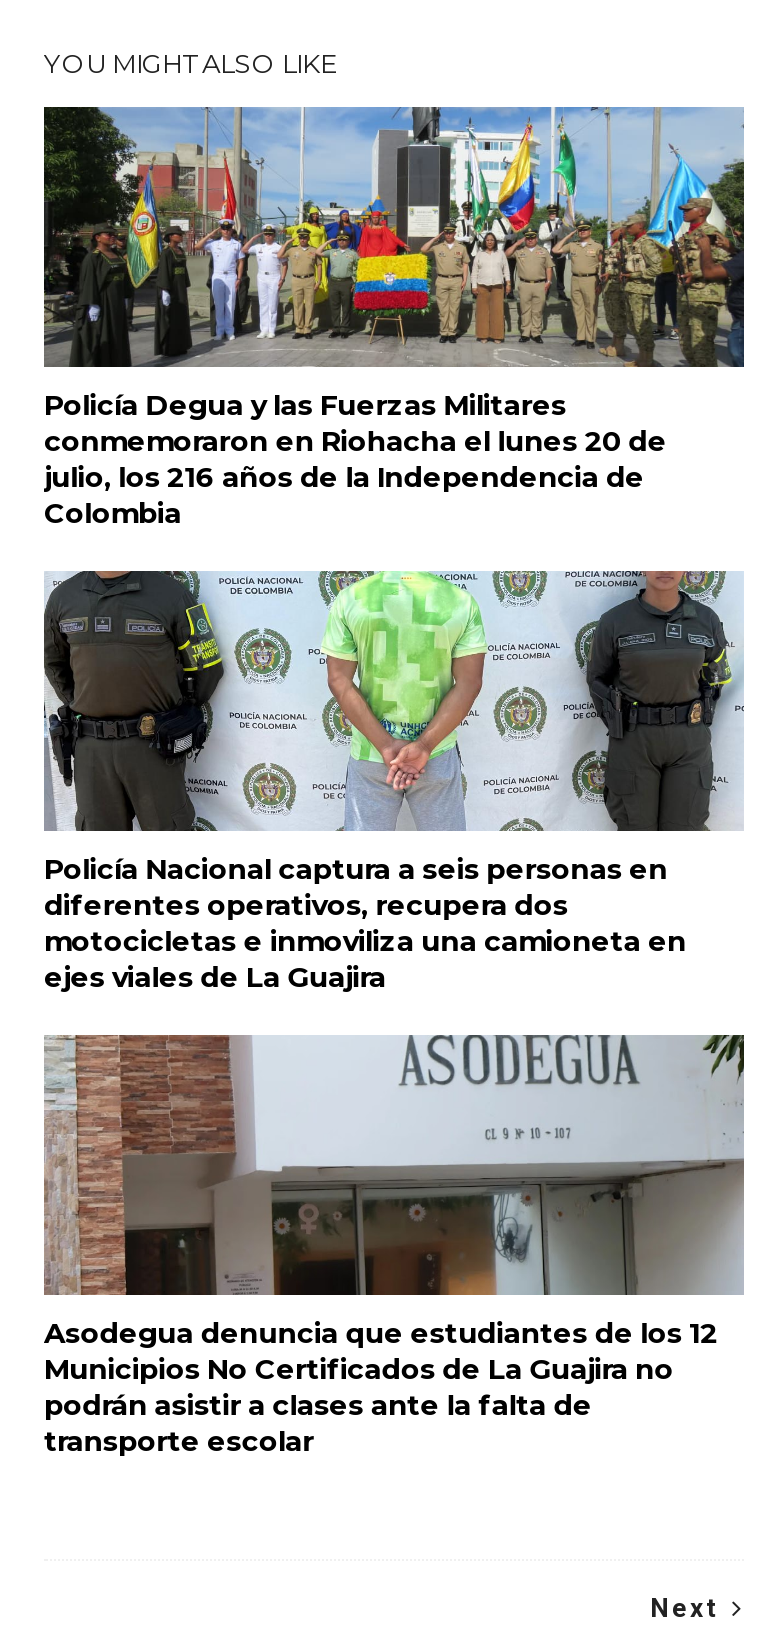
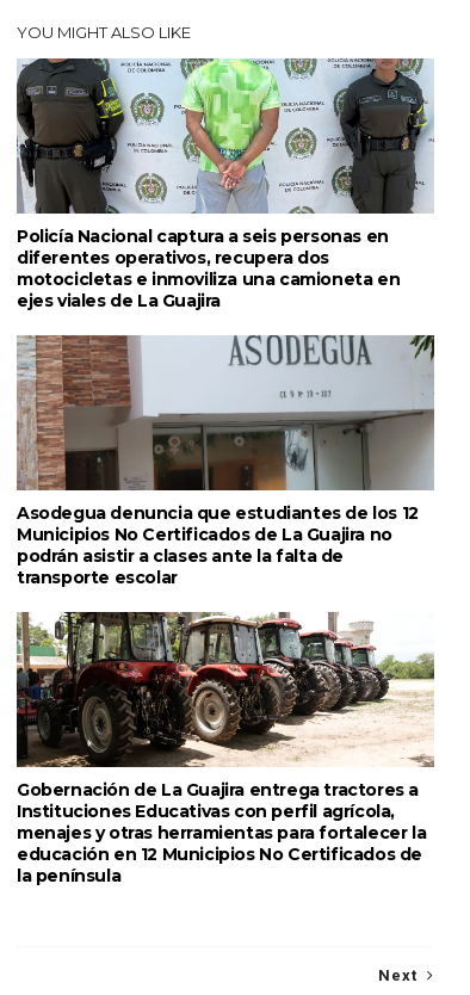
- [image]
- Policía Degua y las Fuerzas Militares
- conmemoraron en Riohacha el lunes 20 de
- julio, los 216 años de la Independencia de
- Colombia

moved up: [image] | Policía Nacional captura a seis personas en | diferentes operativos, recupera dos | ... | podrán asistir a clases ante la falta de | transporte escolar

+ [image]
+ Gobernación de La Guajira entrega tractores a
+ Instituciones Educativas con perfil agrícola,
+ menajes y otras herramientas para fortalecer la
+ educación en 12 Municipios No Certificados de
+ la península
